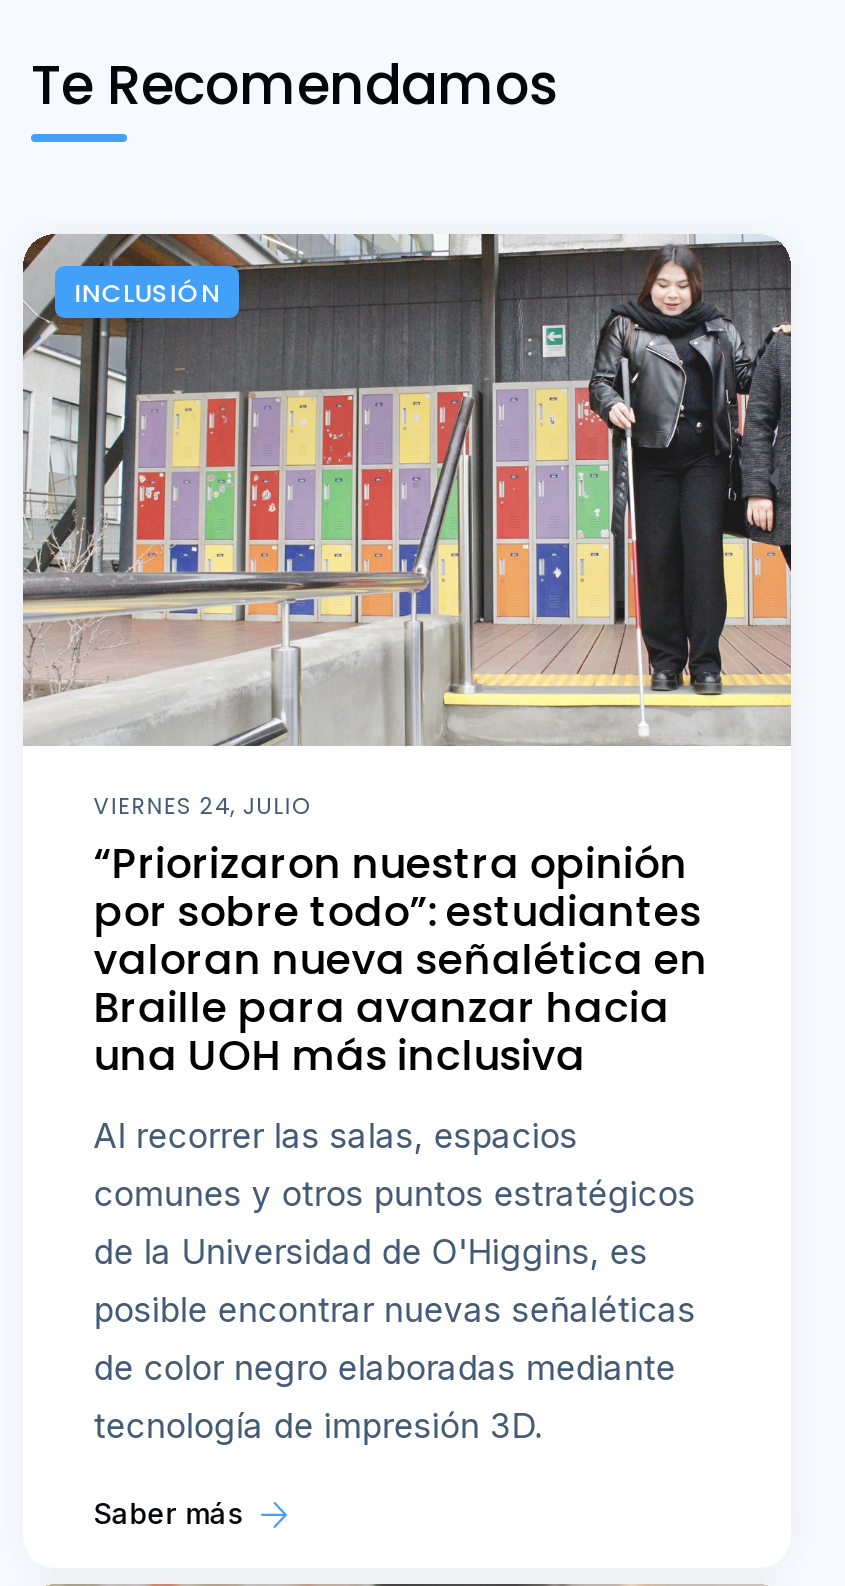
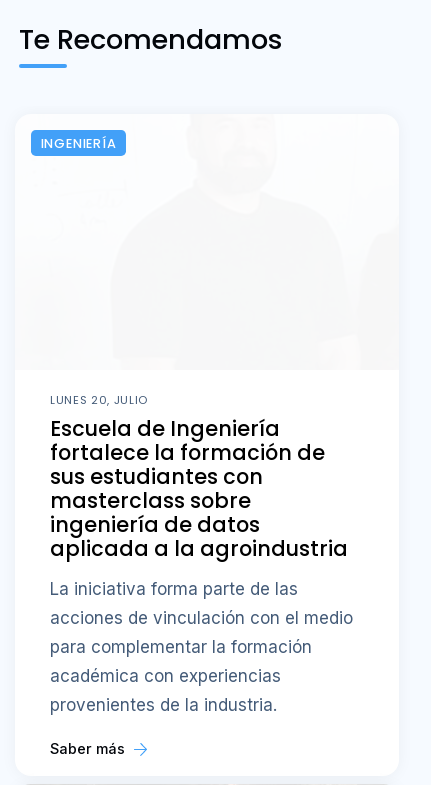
- [image]

- INCLUSIÓN
+ INGENIERÍA

- VIERNES 24, JULIO
- “Priorizaron nuestra opinión
- por sobre todo”: estudiantes
- valoran nueva señalética en
- Braille para avanzar hacia
- una UOH más inclusiva
+ LUNES 20, JULIO
+ Escuela de Ingeniería
+ fortalece la formación de
+ sus estudiantes con
+ masterclass sobre
+ ingeniería de datos
+ aplicada a la agroindustria

- Al recorrer las salas, espacios
- comunes y otros puntos estratégicos
- de la Universidad de O'Higgins, es
- posible encontrar nuevas señaléticas
- de color negro elaboradas mediante
- tecnología de impresión 3D.
+ La iniciativa forma parte de las
+ acciones de vinculación con el medio
+ para complementar la formación
+ académica con experiencias
+ provenientes de la industria.
